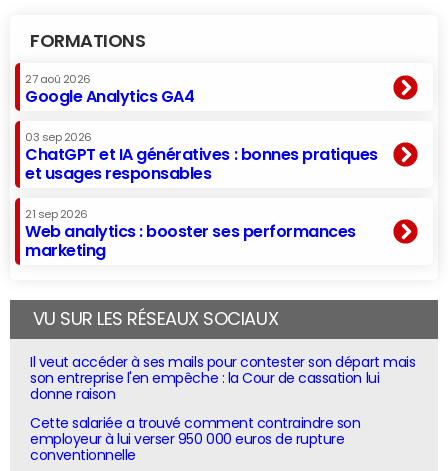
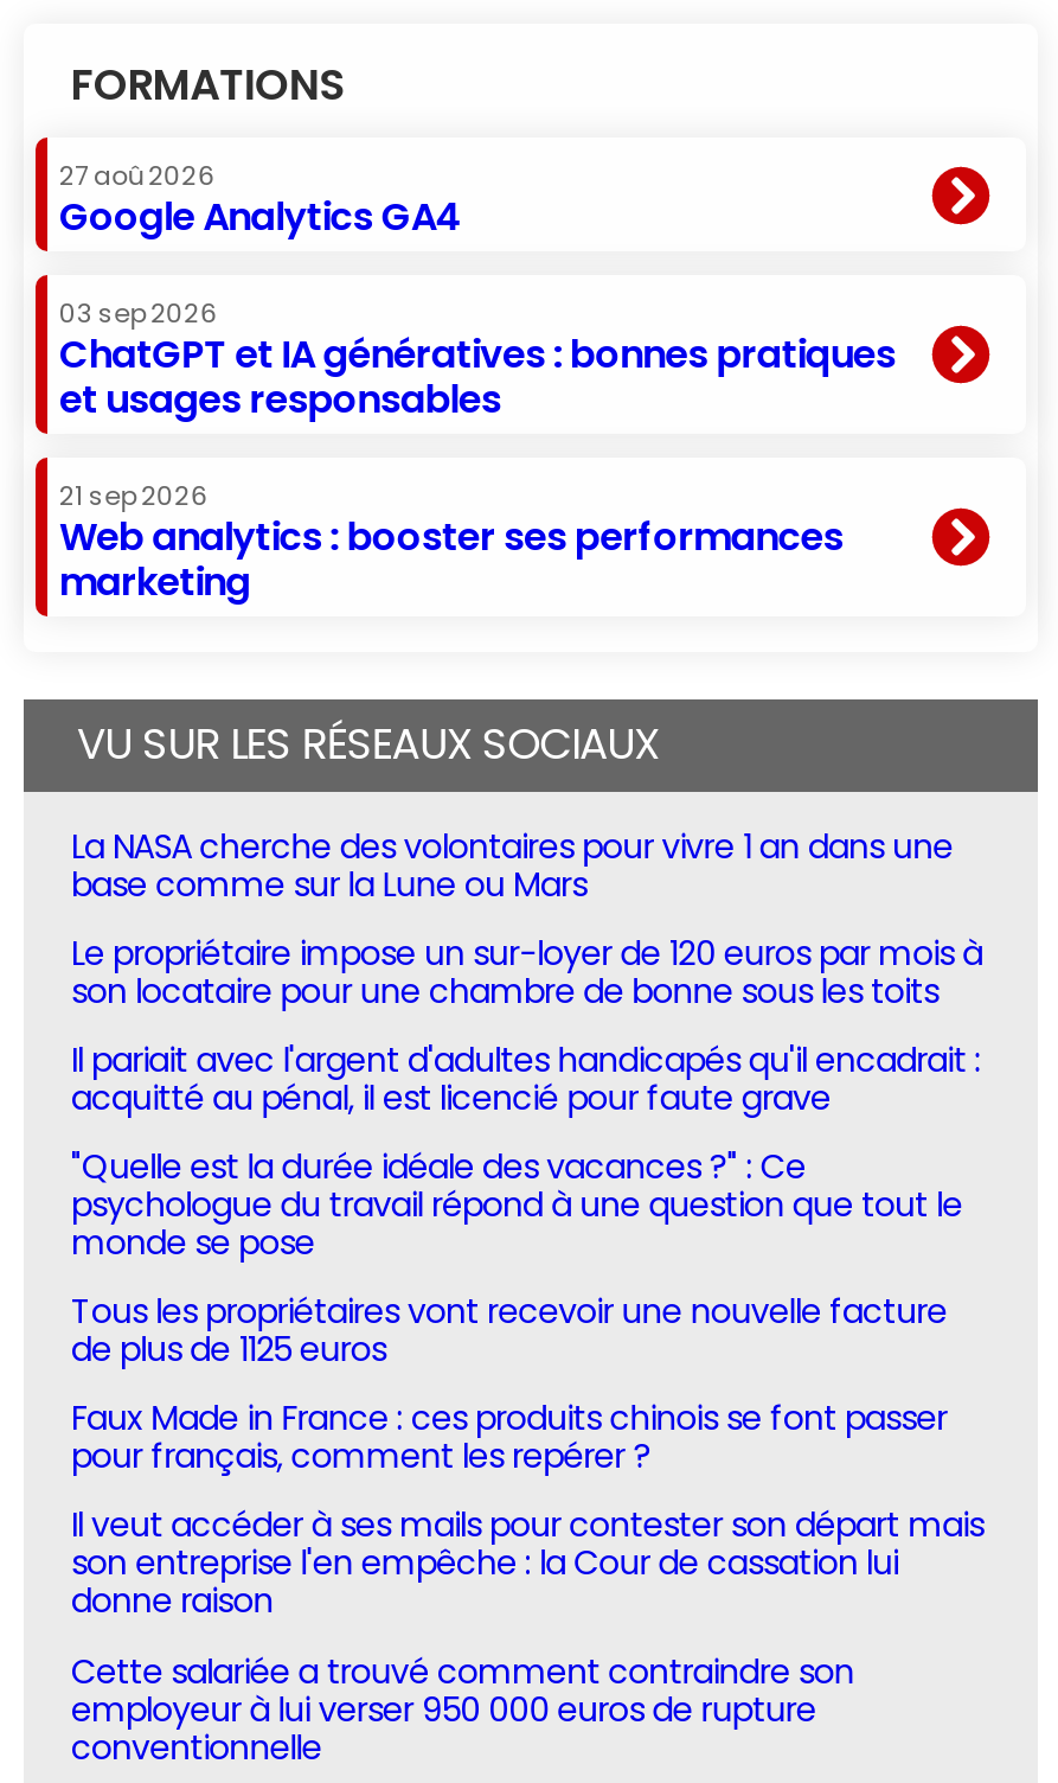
+ La NASA cherche des volontaires pour vivre 1 an dans une
+ base comme sur la Lune ou Mars
+ Le propriétaire impose un sur-loyer de 120 euros par mois à
+ son locataire pour une chambre de bonne sous les toits
+ Il pariait avec l'argent d'adultes handicapés qu'il encadrait :
+ acquitté au pénal, il est licencié pour faute grave
+ "Quelle est la durée idéale des vacances ?" : Ce
+ psychologue du travail répond à une question que tout le
+ monde se pose
+ Tous les propriétaires vont recevoir une nouvelle facture
+ de plus de 1125 euros
+ Faux Made in France : ces produits chinois se font passer
+ pour français, comment les repérer ?
